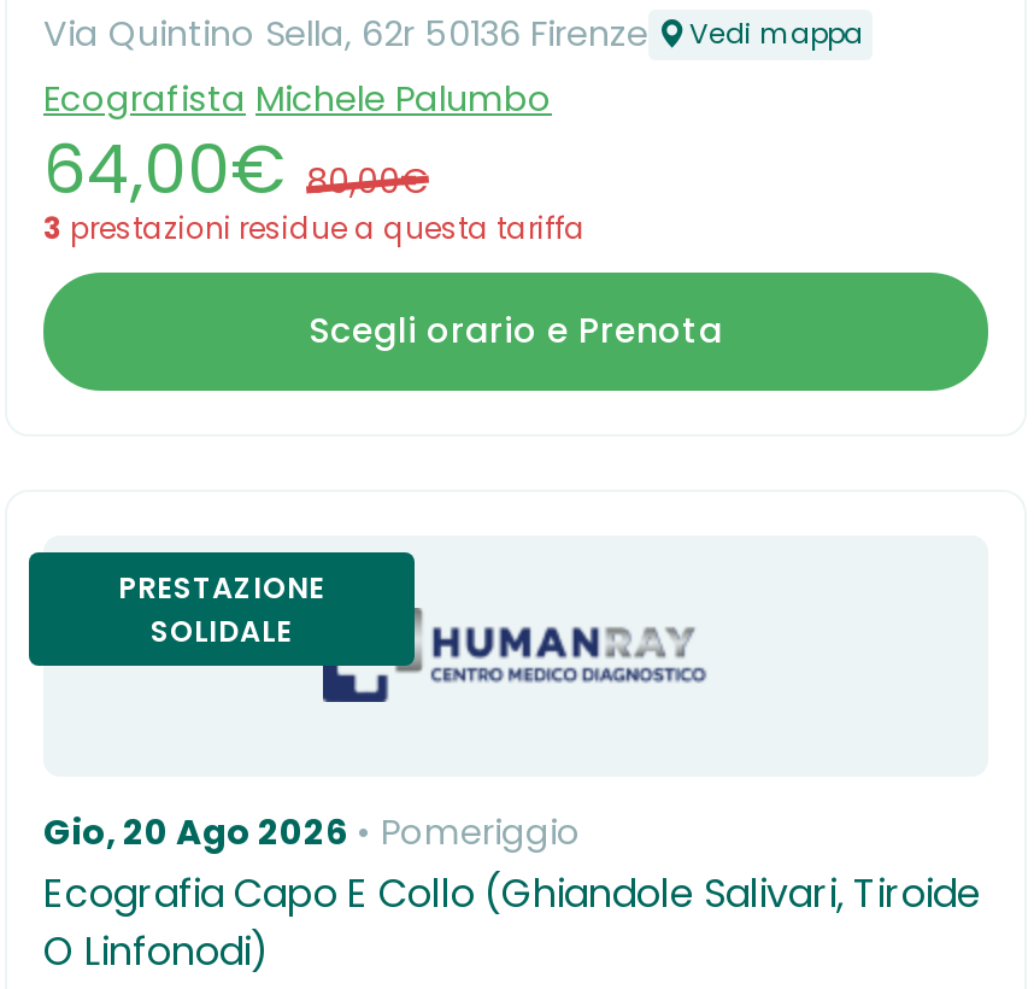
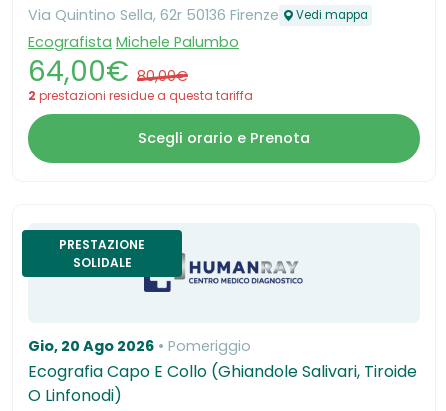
- 3 prestazioni residue a questa tariffa
+ 2 prestazioni residue a questa tariffa
